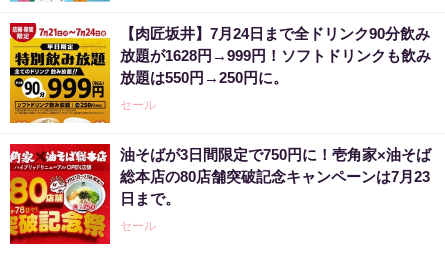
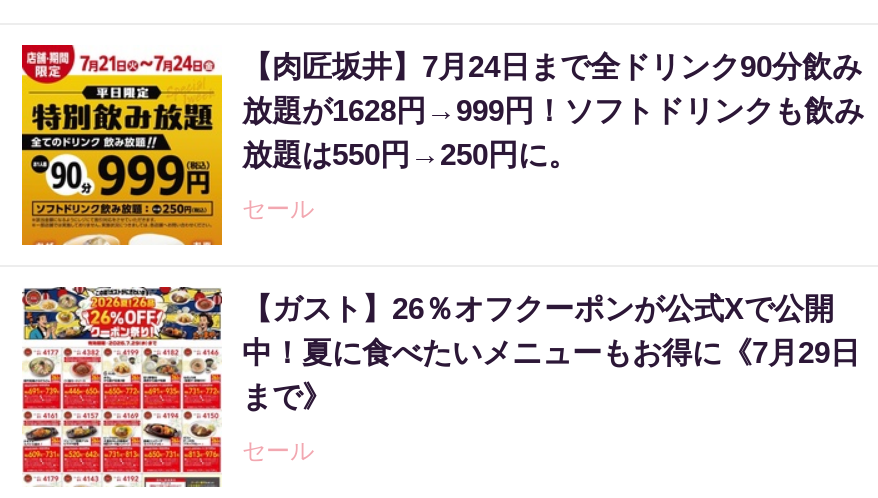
- [image]
- 油そばが3日間限定で750円に！壱角家×油そば
- 総本店の80店舗突破記念キャンペーンは7月23
- 日まで。
+ [image]
+ 【ガスト】26％オフクーポンが公式Xで公開
+ 中！夏に食べたいメニューもお得に《7月29日
+ まで》
